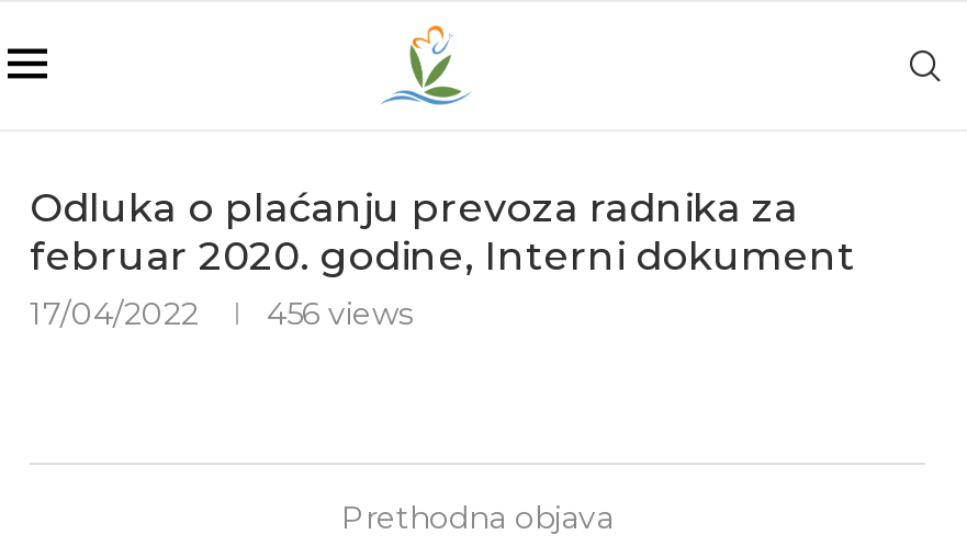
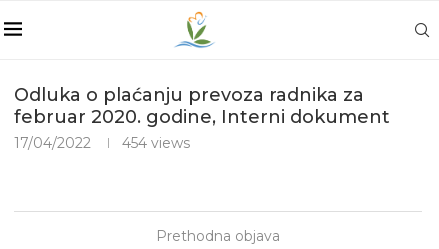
- 17/04/2022 456 views
+ 17/04/2022 454 views
